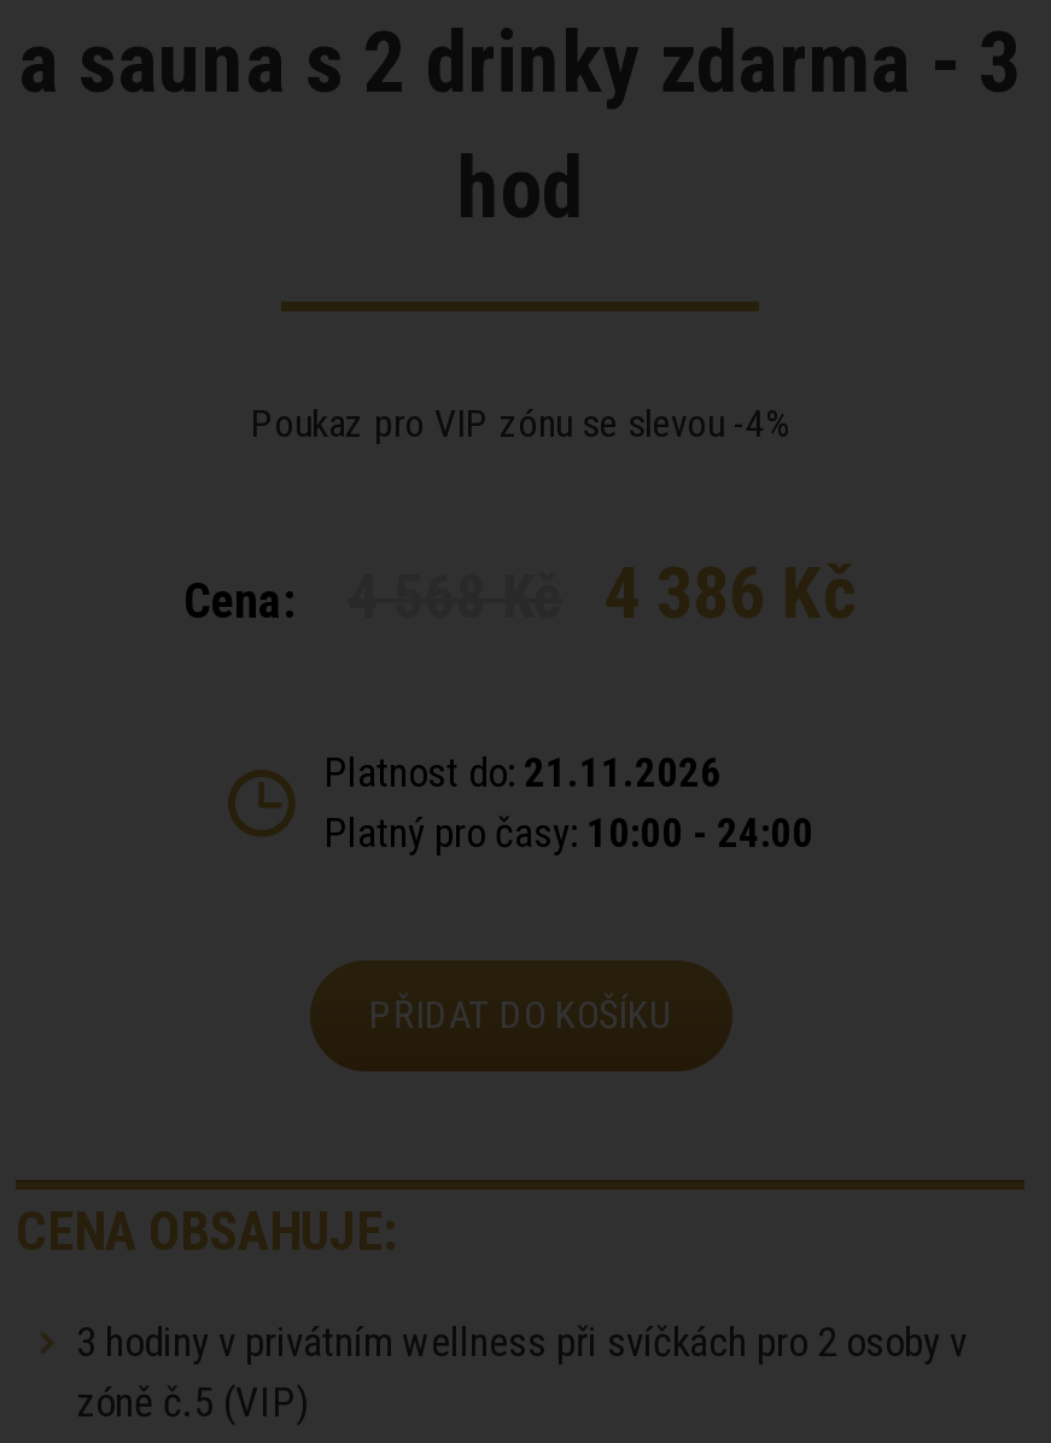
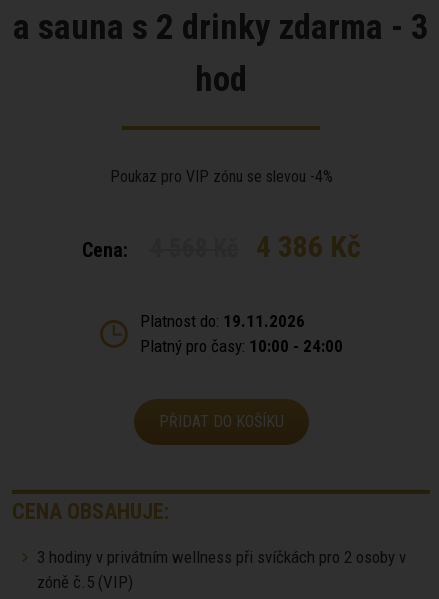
- Platnost do: 21.11.2026
+ Platnost do: 19.11.2026
